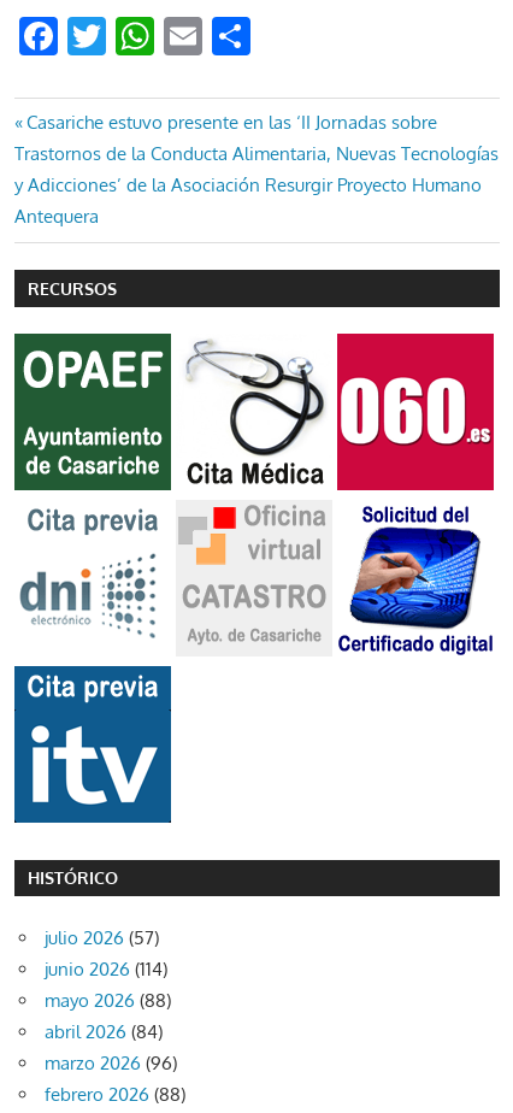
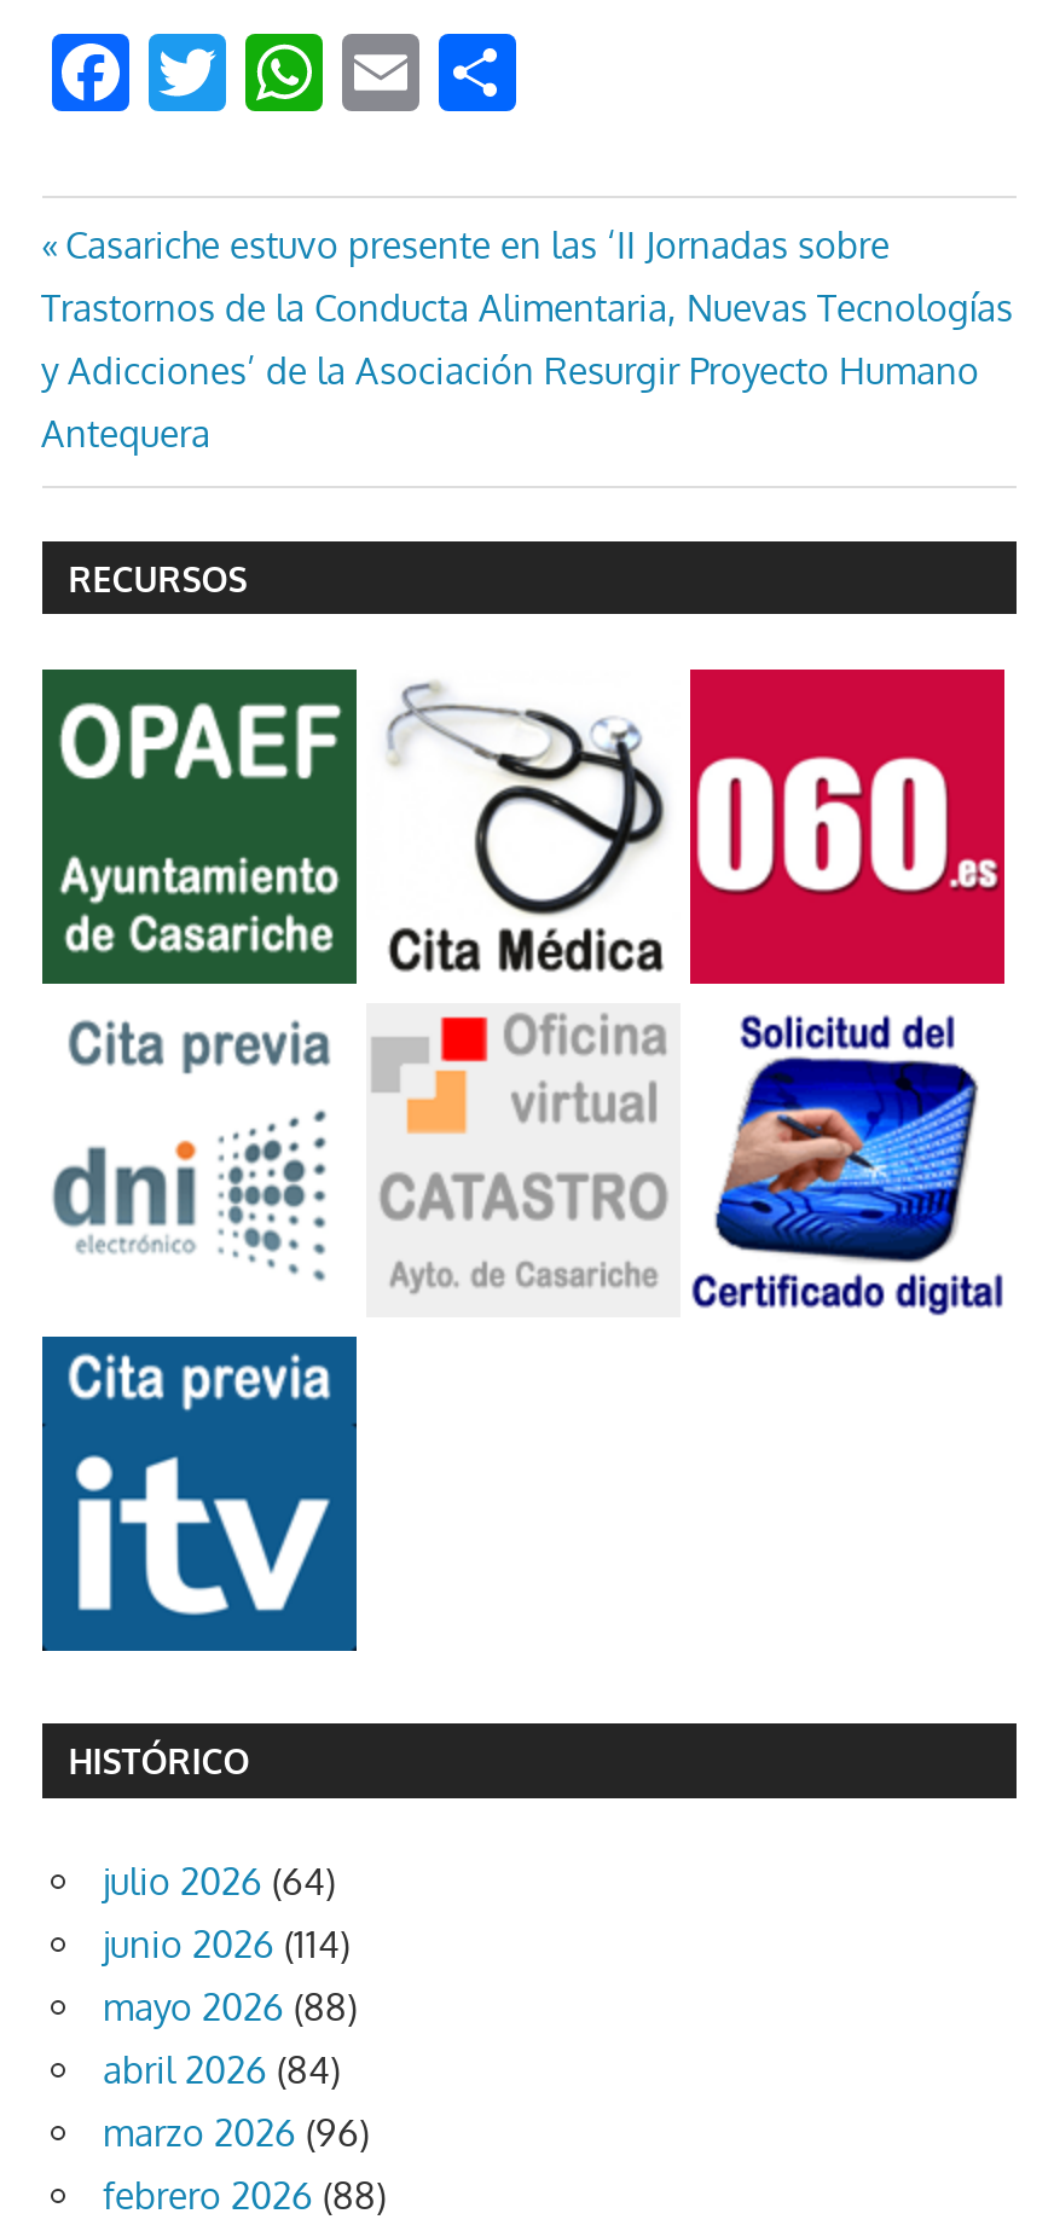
- julio 2026 (57)
+ julio 2026 (64)
